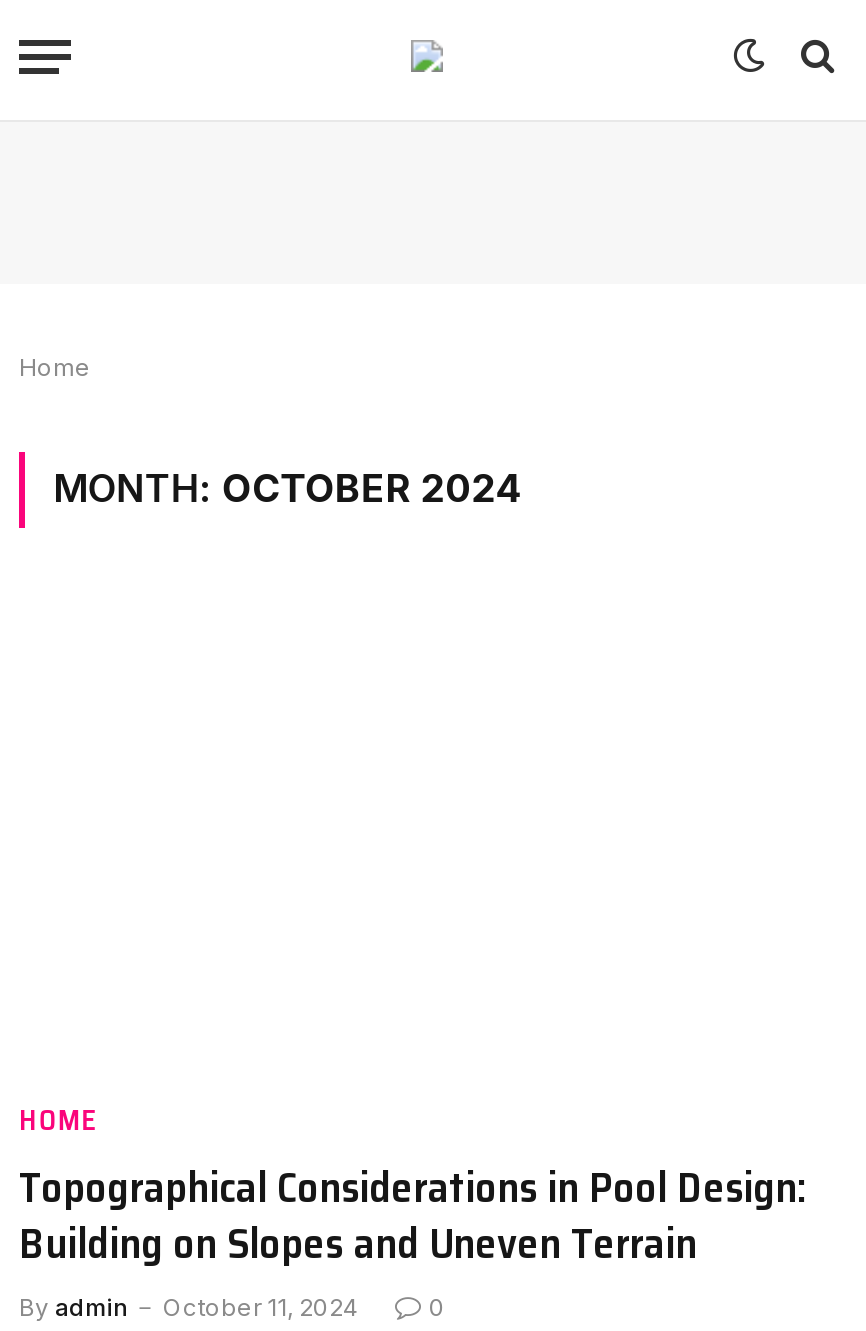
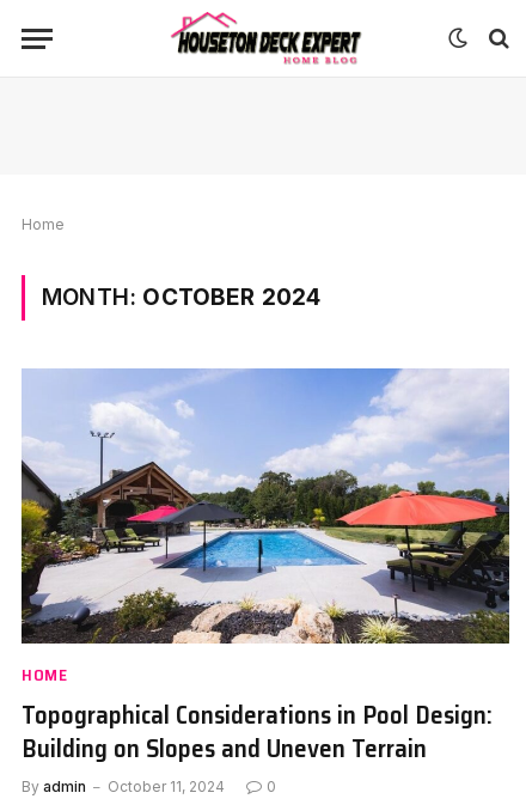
+ [image]

+ [image]
